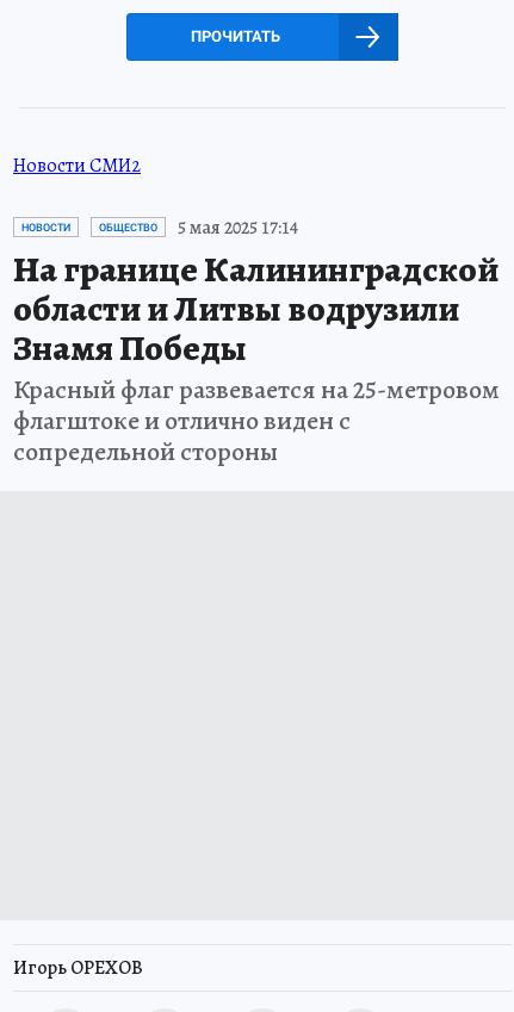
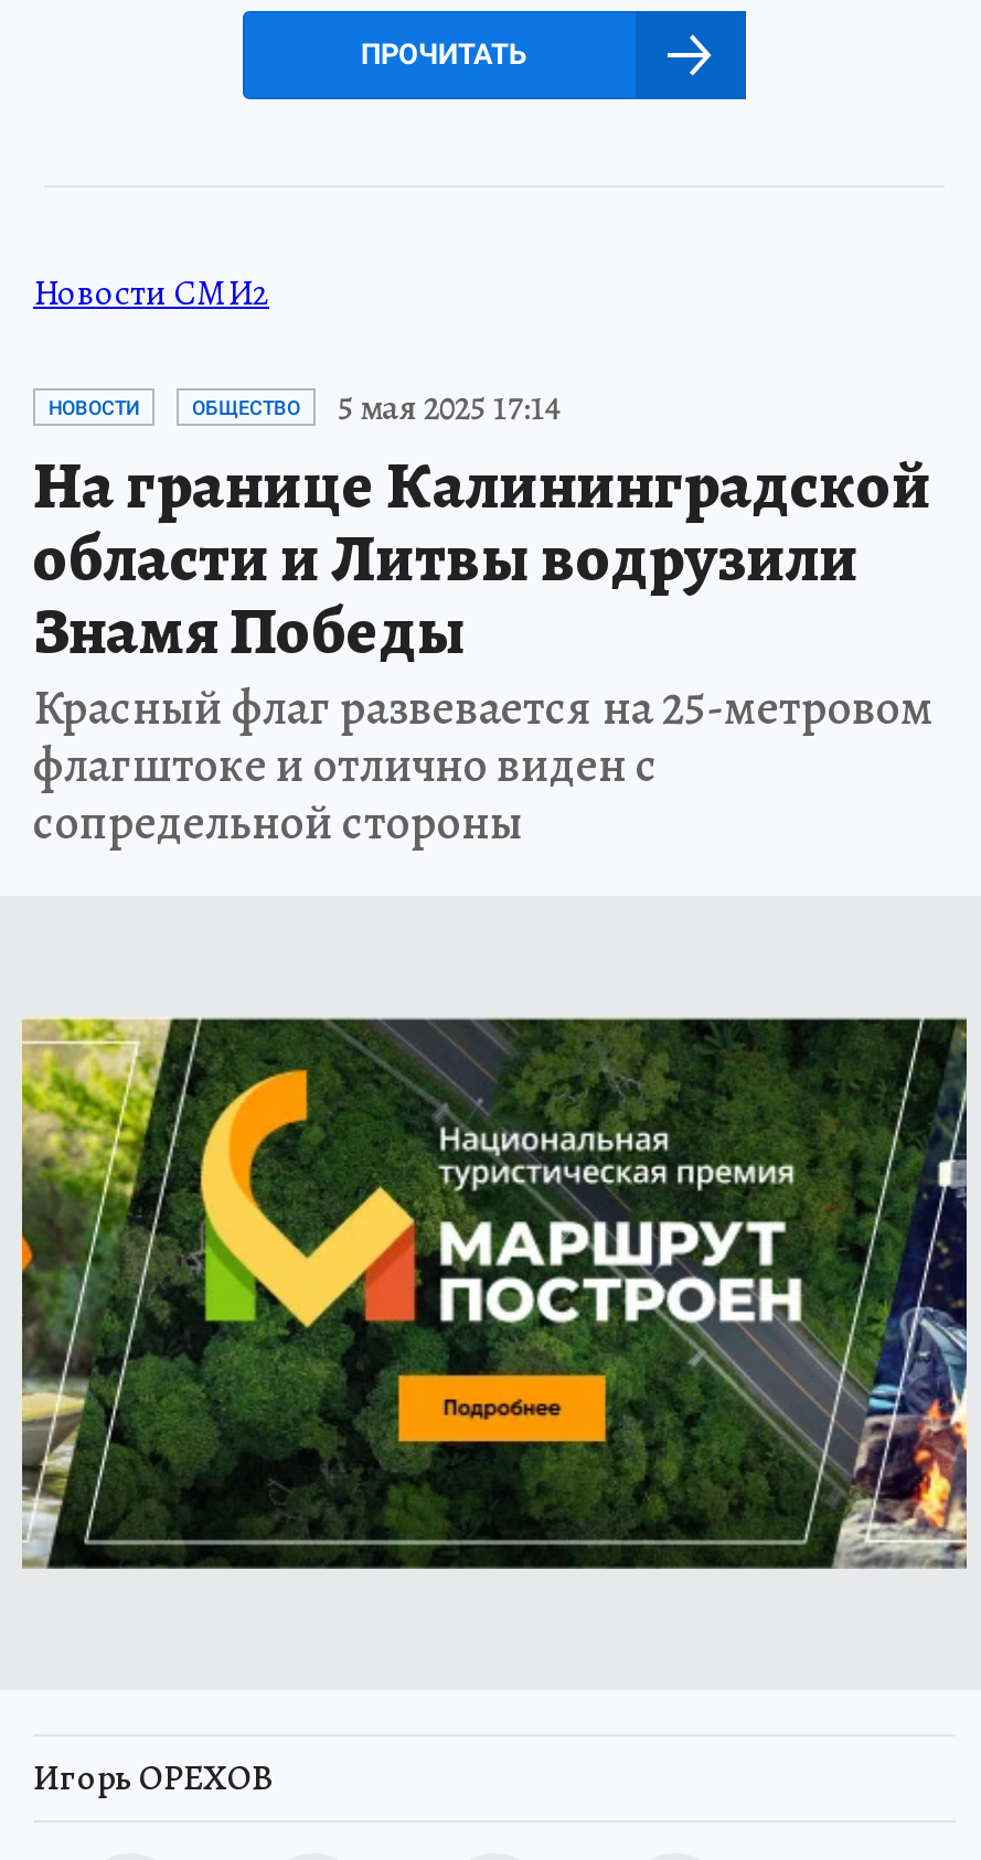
+ [image]
